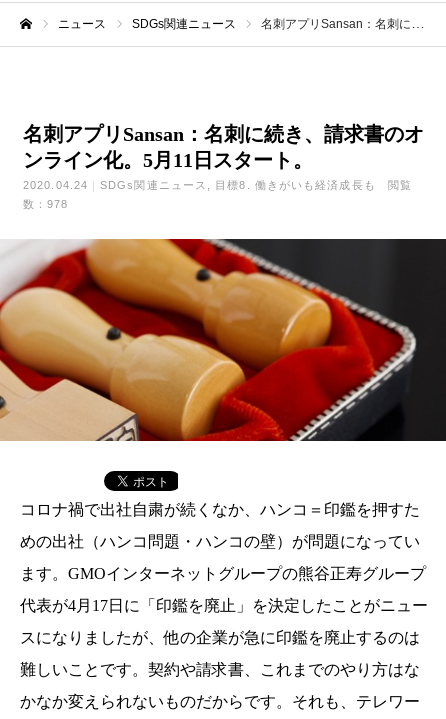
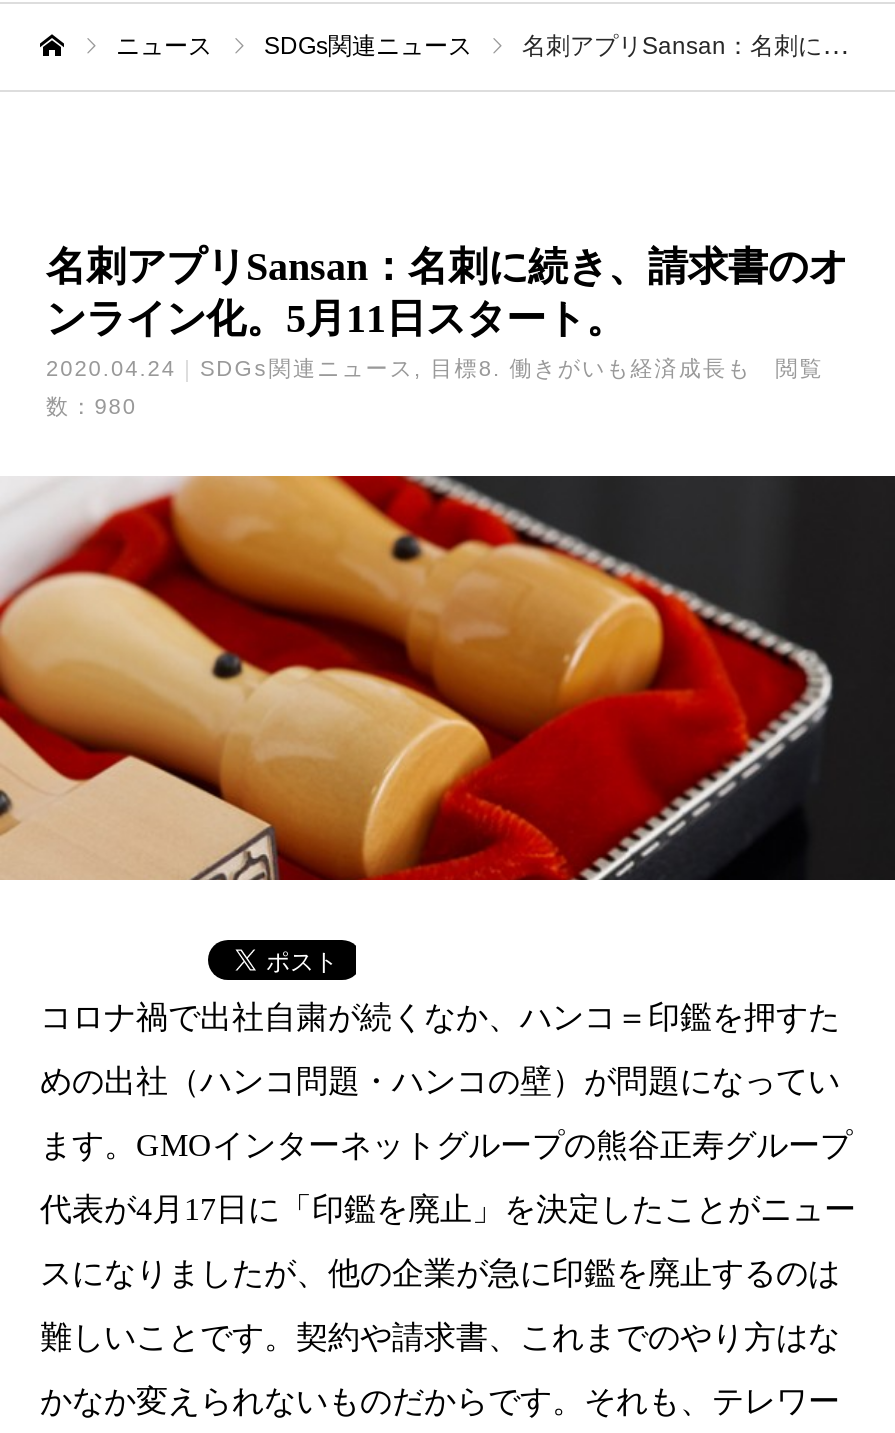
- 数：978
+ 数：980
